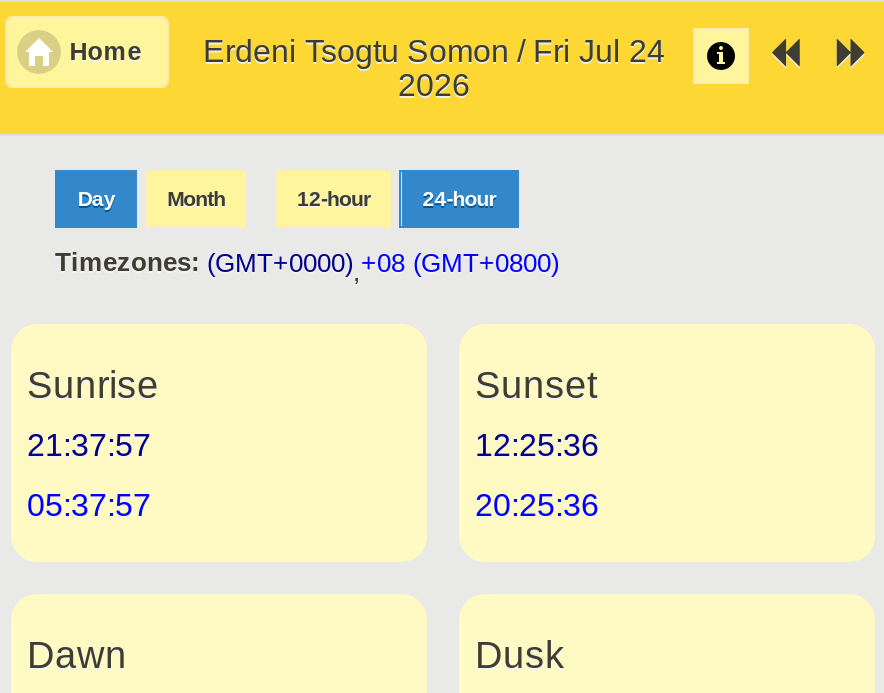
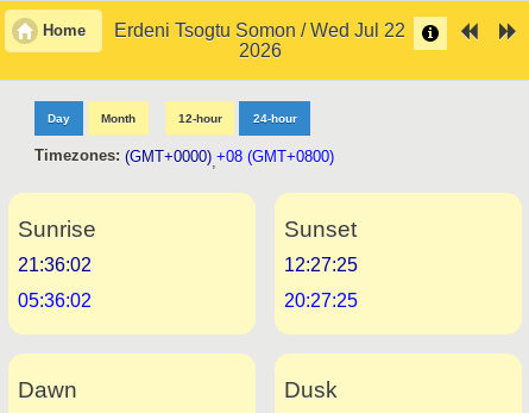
- Erdeni Tsogtu Somon / Fri Jul 24
+ Erdeni Tsogtu Somon / Wed Jul 22

- 21:37:57
+ 21:36:02

- 12:25:36
+ 12:27:25

- 05:37:57
+ 05:36:02

- 20:25:36
+ 20:27:25
